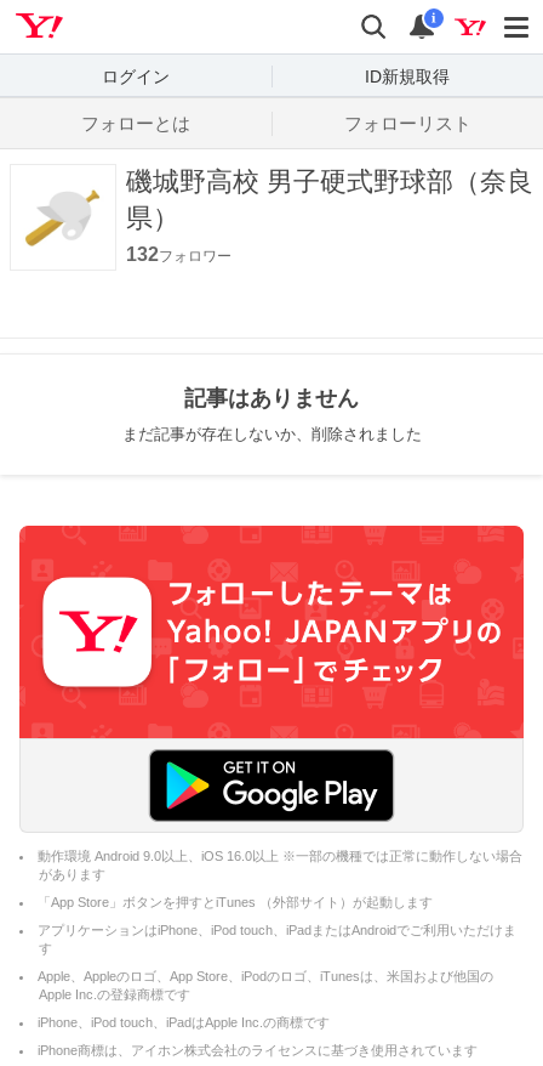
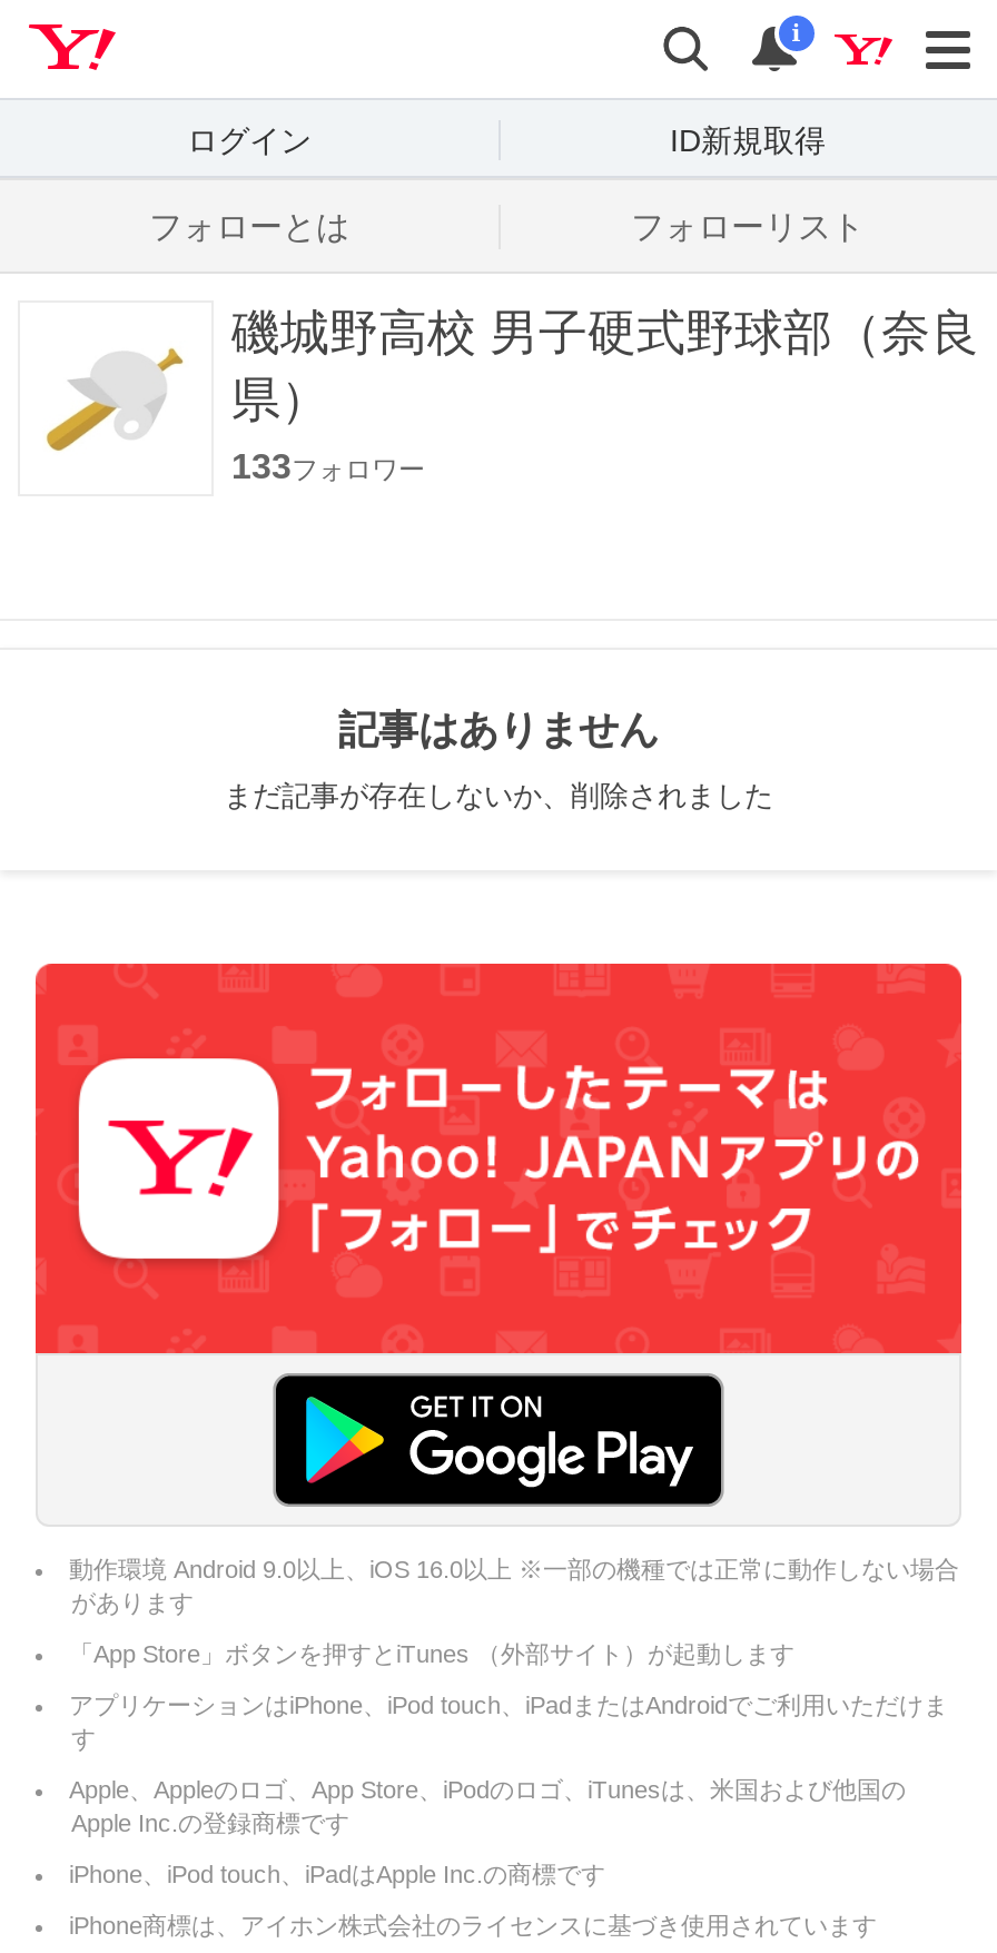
- 132フォロワー
+ 133フォロワー
